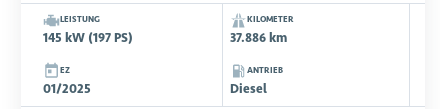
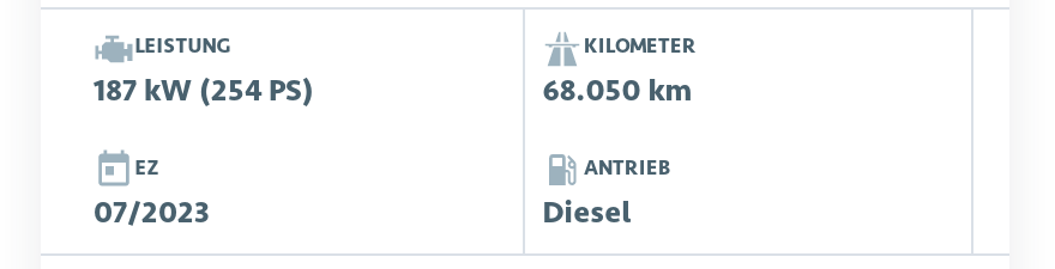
- 145 kW (197 PS)
+ 187 kW (254 PS)

- 37.886 km
+ 68.050 km

- 01/2025
+ 07/2023
